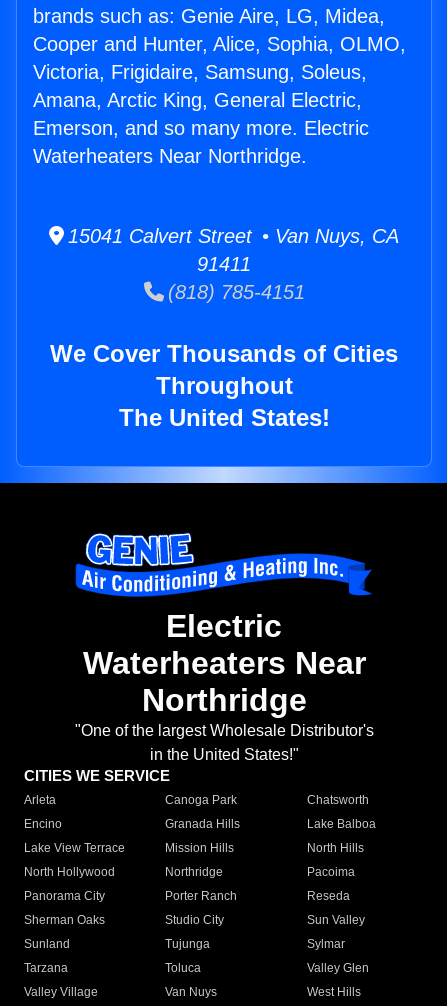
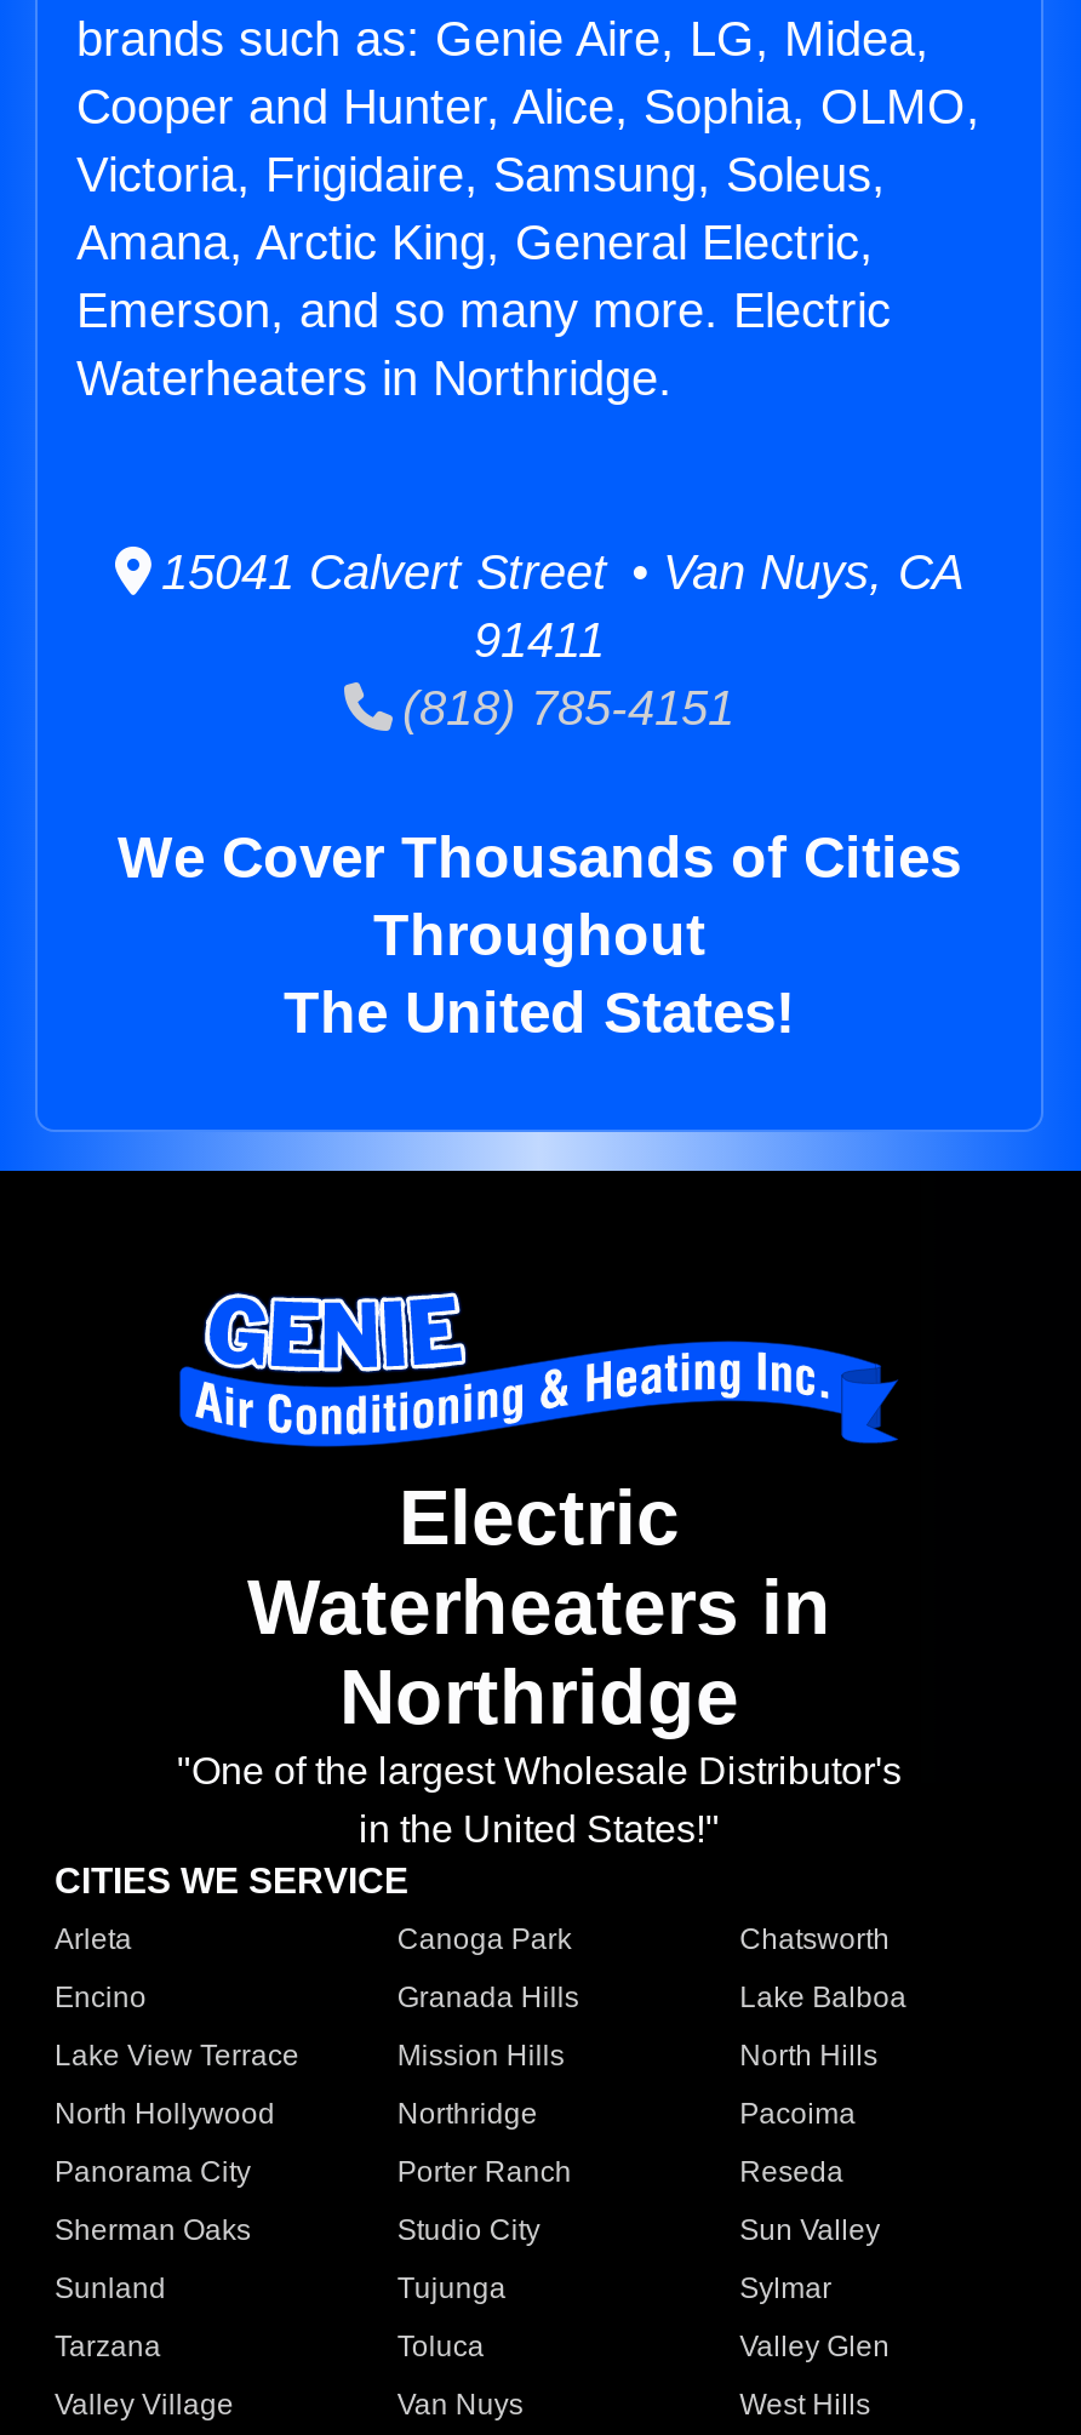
- Waterheaters Near Northridge.
+ Waterheaters in Northridge.

- Waterheaters Near
+ Waterheaters in
